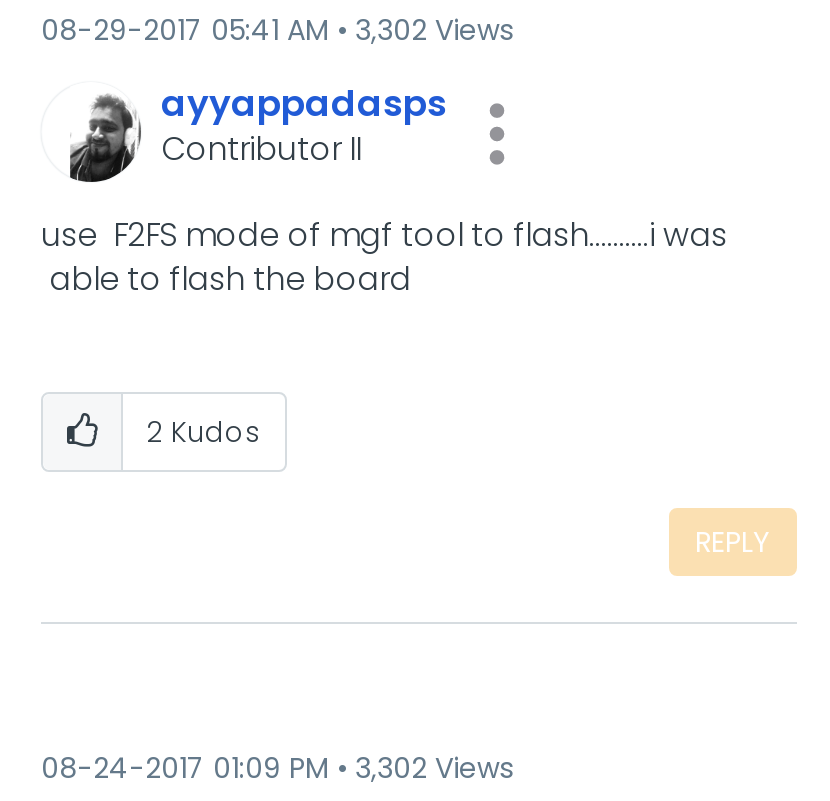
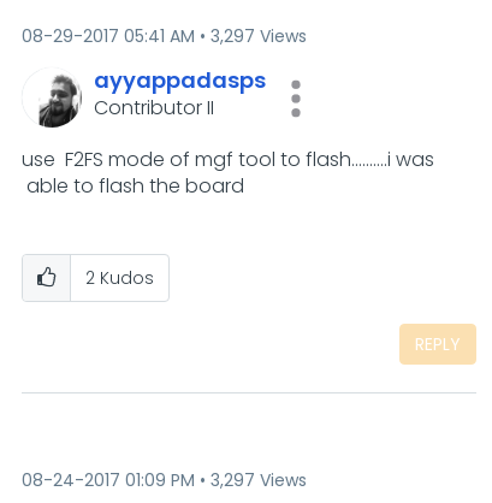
- 08-29-2017 05:41 AM 3,302 Views
+ 08-29-2017 05:41 AM 3,297 Views

- 08-24-2017 01:09 PM 3,302 Views
+ 08-24-2017 01:09 PM 3,297 Views
